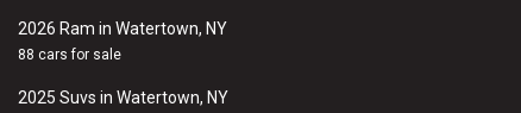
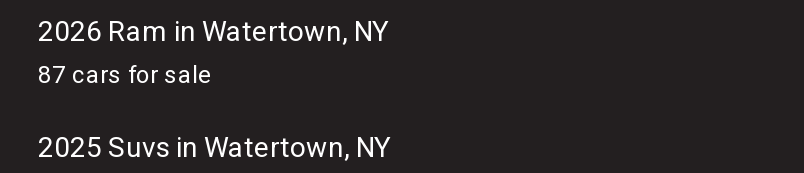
- 88 cars for sale
+ 87 cars for sale
